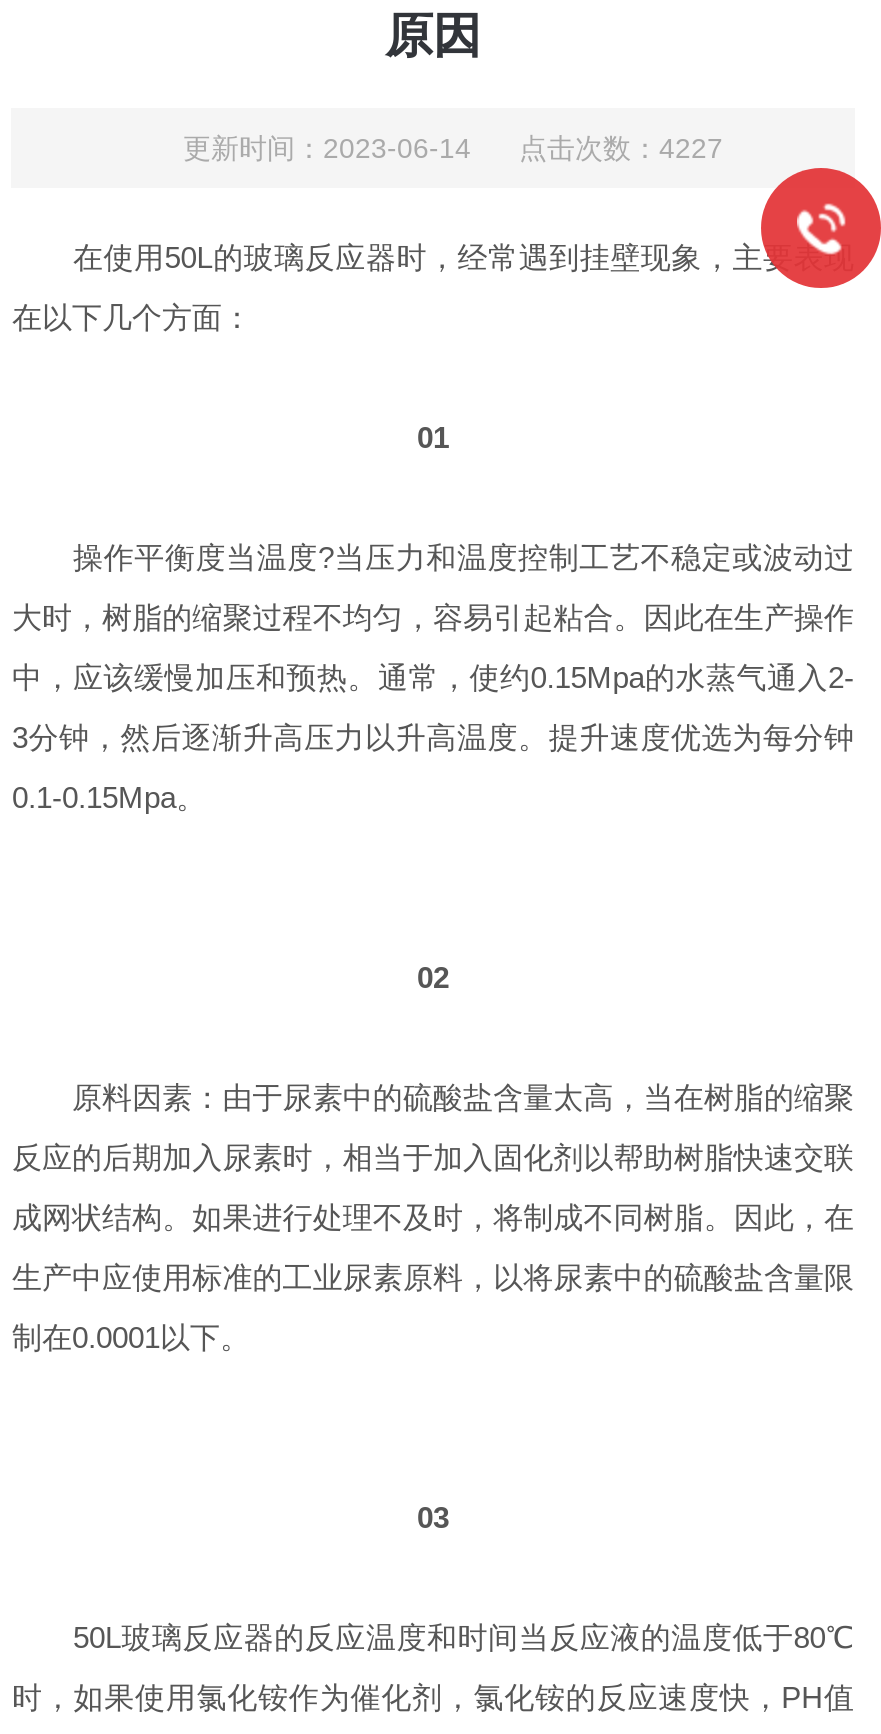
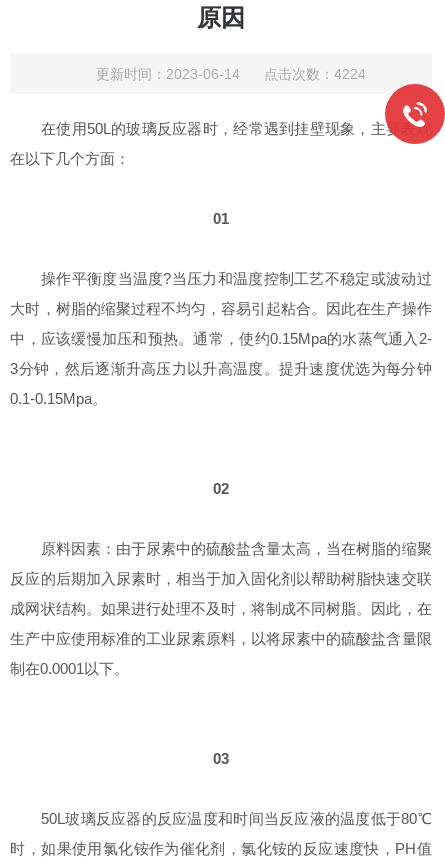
- 更新时间：2023-06-14 点击次数：4227
+ 更新时间：2023-06-14 点击次数：4224
